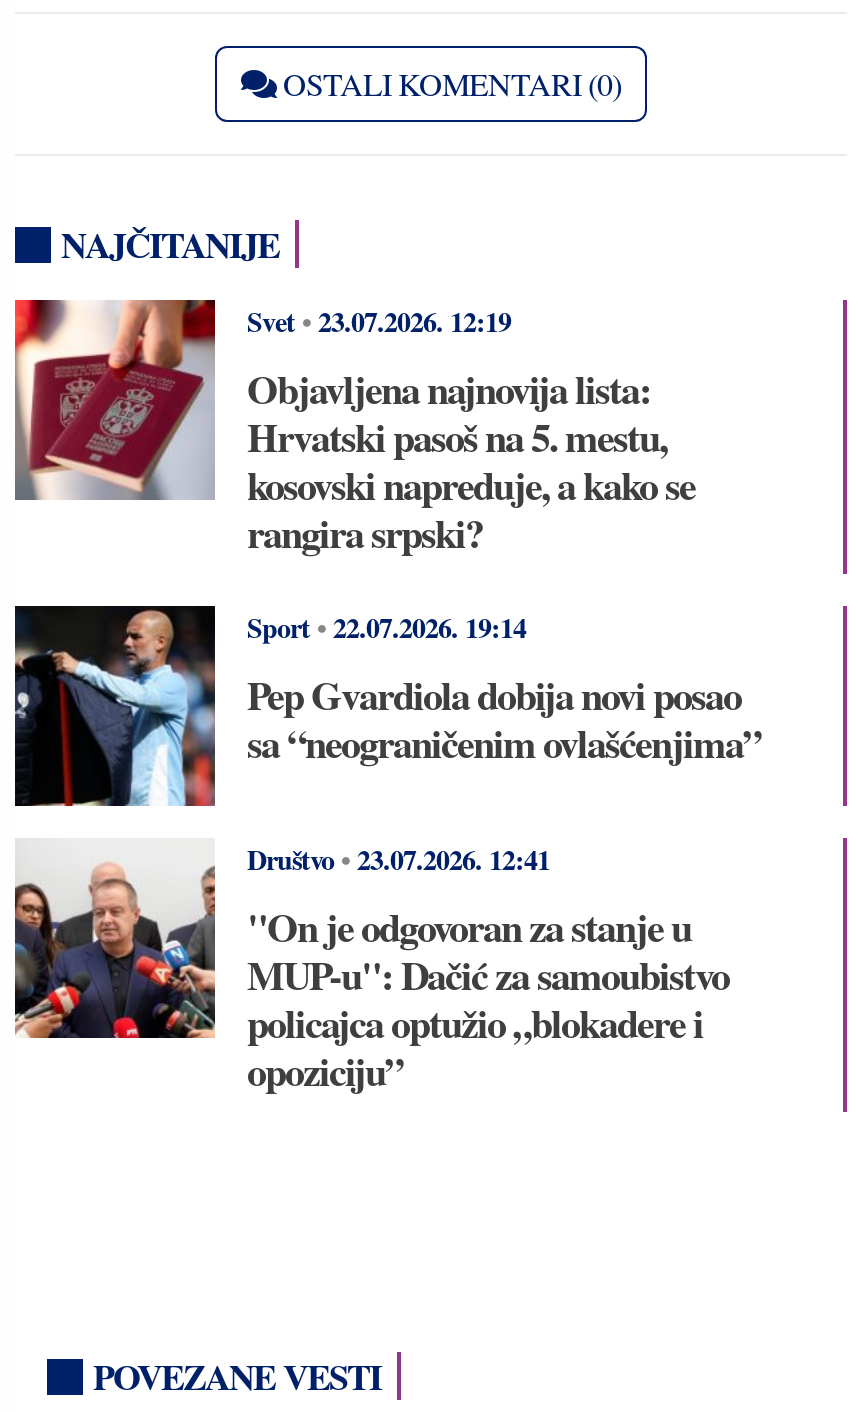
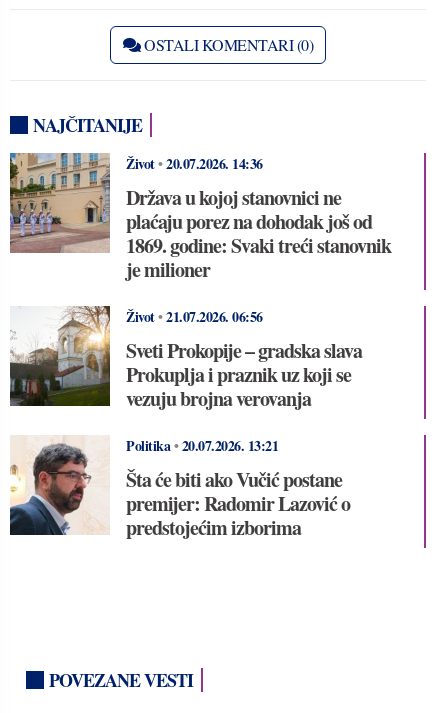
- [image]
- Svet •23.07.2026. 12:19
- Objavljena najnovija lista:
- Hrvatski pasoš na 5. mestu,
- kosovski napreduje, a kako se
- rangira srpski?
+ [image]
+ Život •20.07.2026. 14:36
+ Država u kojoj stanovnici ne
+ plaćaju porez na dohodak još od
+ 1869. godine: Svaki treći stanovnik
+ je milioner

- [image]
- Sport •22.07.2026. 19:14
- Pep Gvardiola dobija novi posao
- sa “neograničenim ovlašćenjima”
+ [image]
+ Život • 21.07.2026. 06:56
+ Sveti Prokopije – gradska slava
+ Prokuplja i praznik uz koji se
+ vezuju brojna verovanja

- [image]
- Društvo •23.07.2026. 12:41
- "On je odgovoran za stanje u
- MUP-u": Dačić za samoubistvo
- policajca optužio „blokadere i
- opoziciju”
+ [image]
+ Politika • 20.07.2026. 13:21
+ Šta će biti ako Vučić postane
+ premijer: Radomir Lazović o
+ predstojećim izborima
